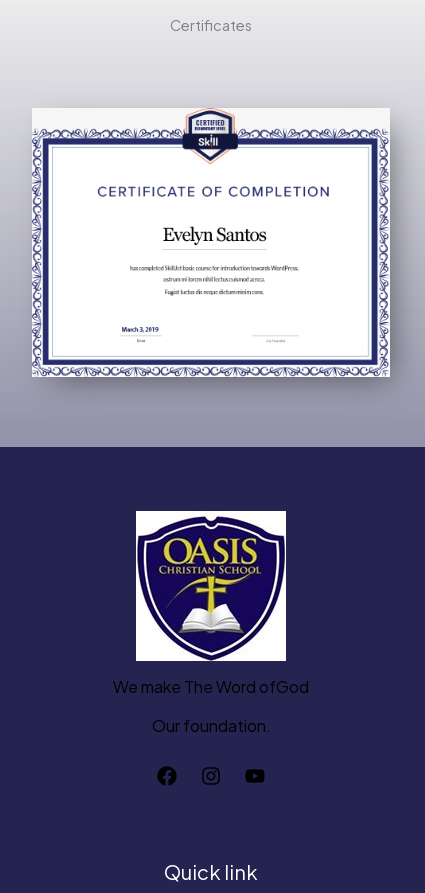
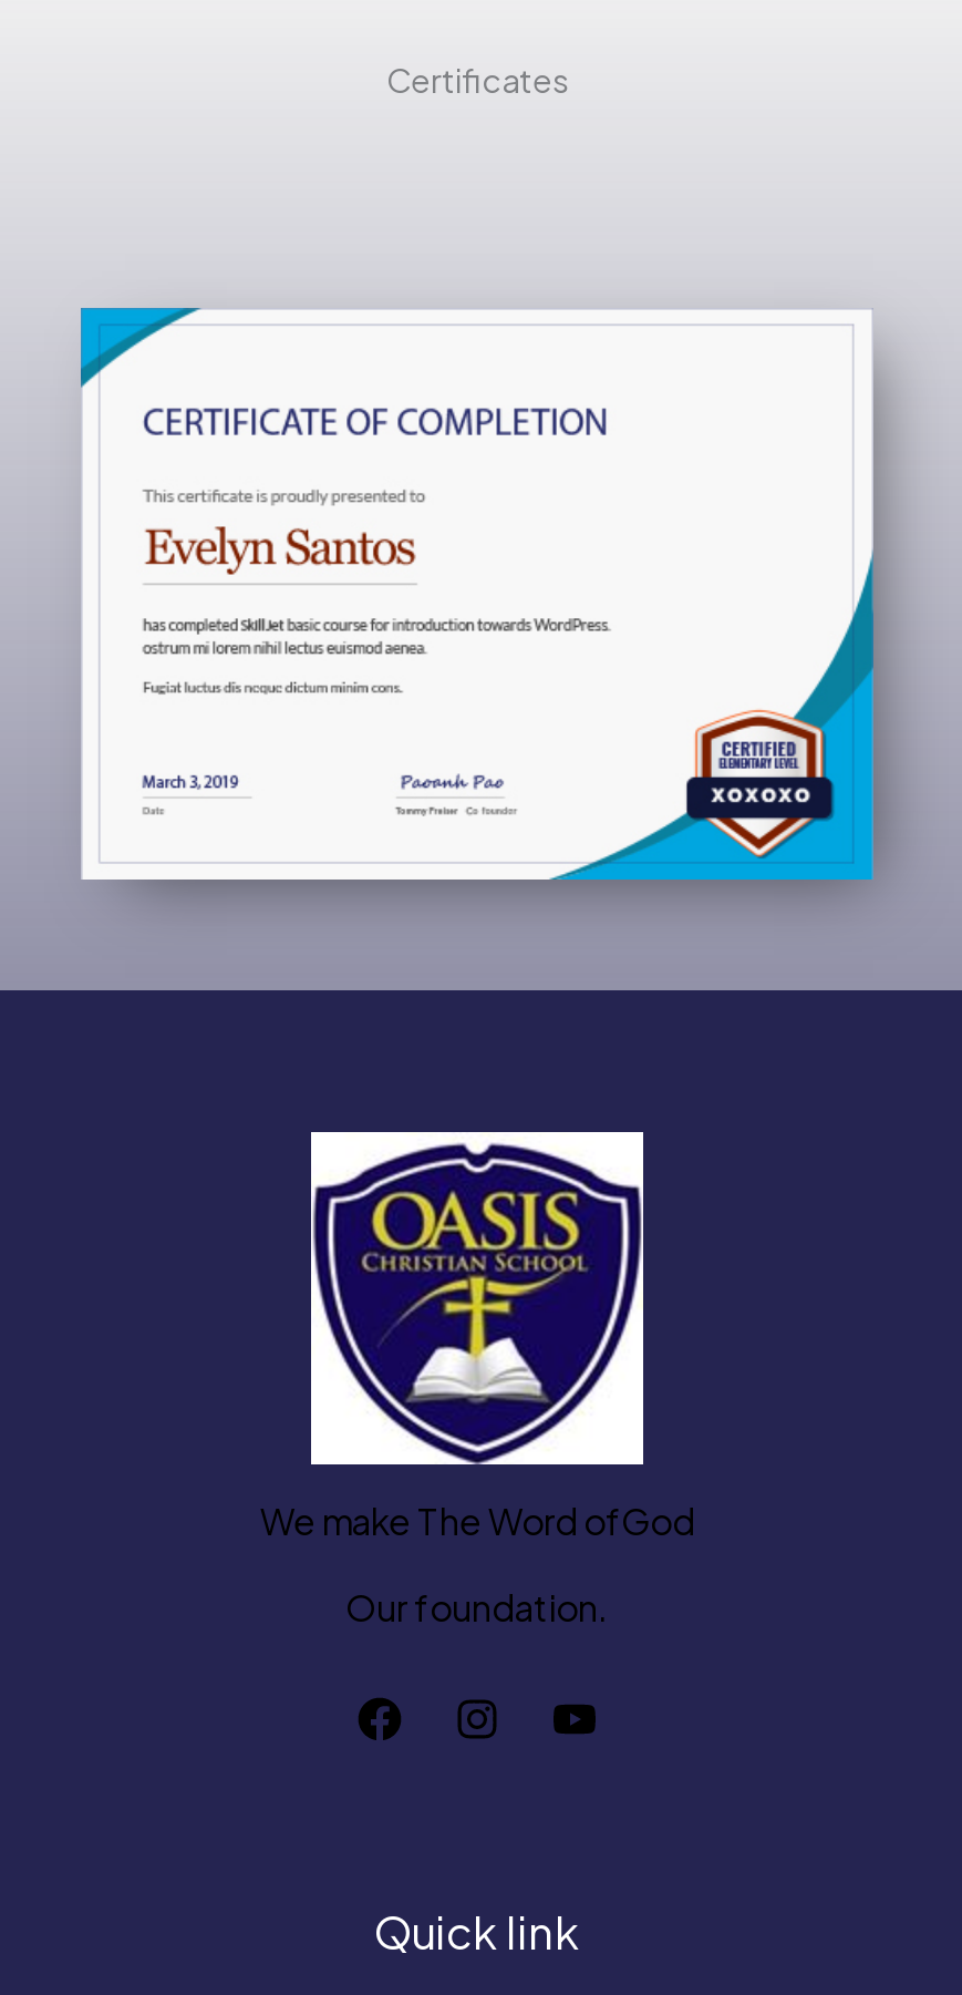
- [image]
+ [image]
